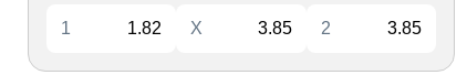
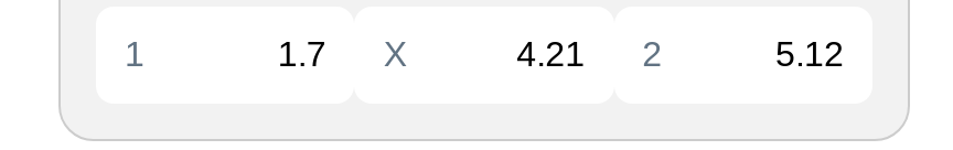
- 1.82 X
+ 1.7 X

- 3.85 2
+ 4.21 2

- 3.85
+ 5.12
